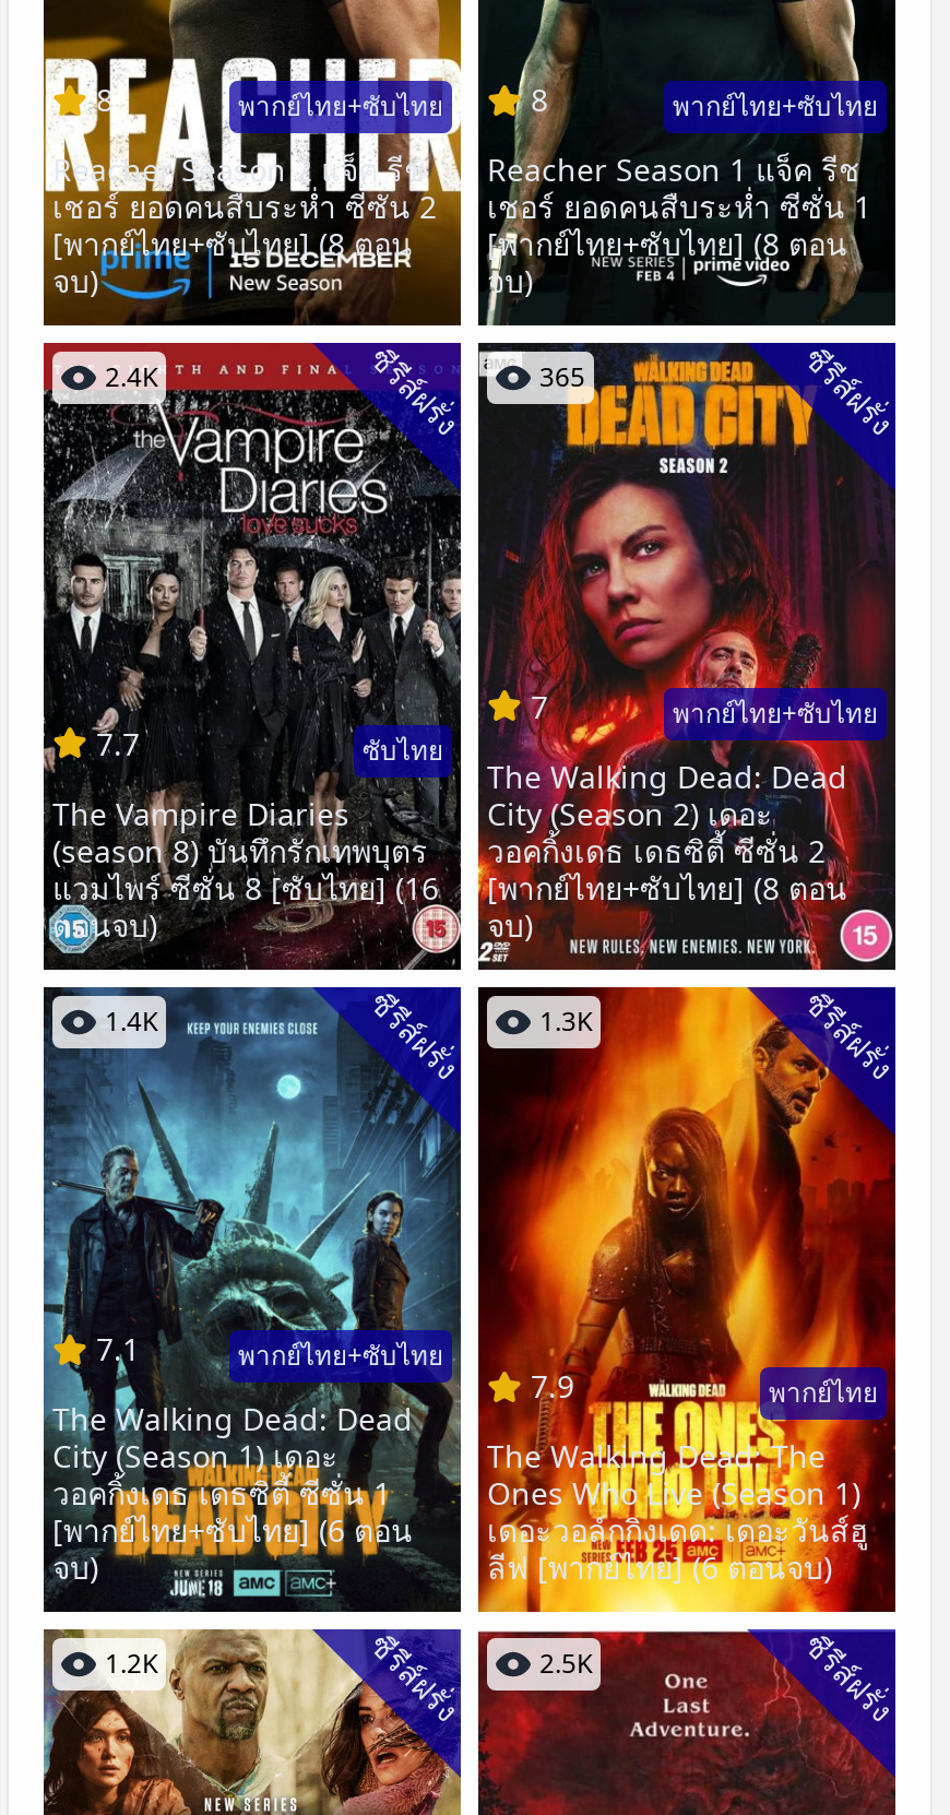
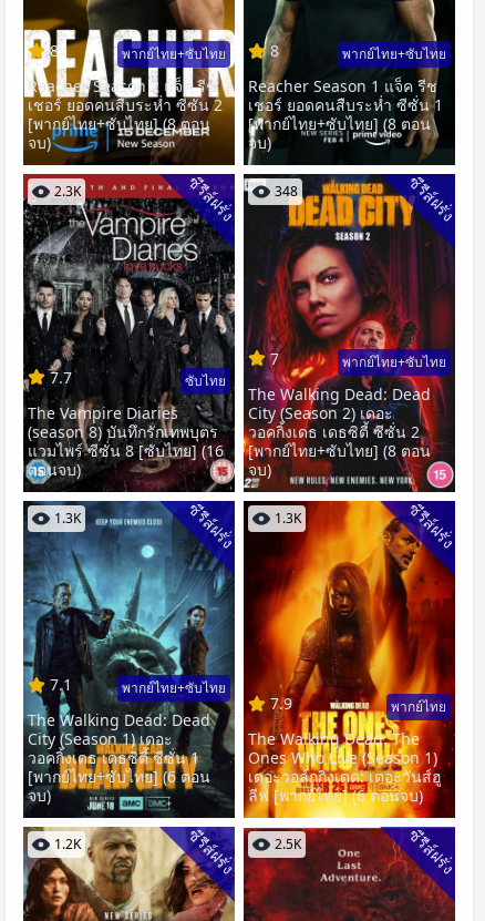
- 2.4K
+ 2.3K

- 365
+ 348

- 1.4K
+ 1.3K
